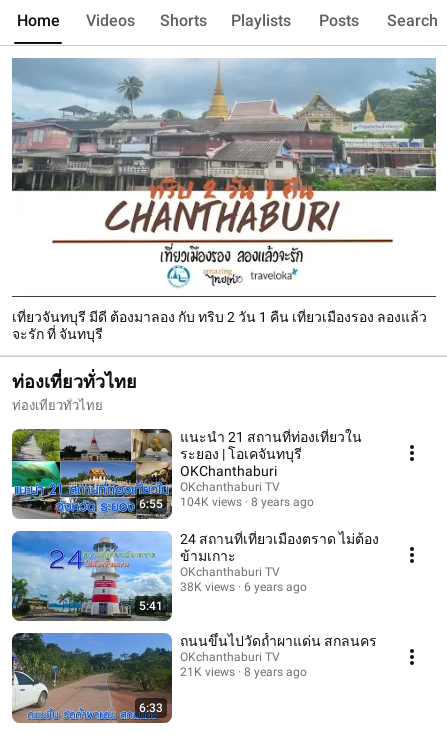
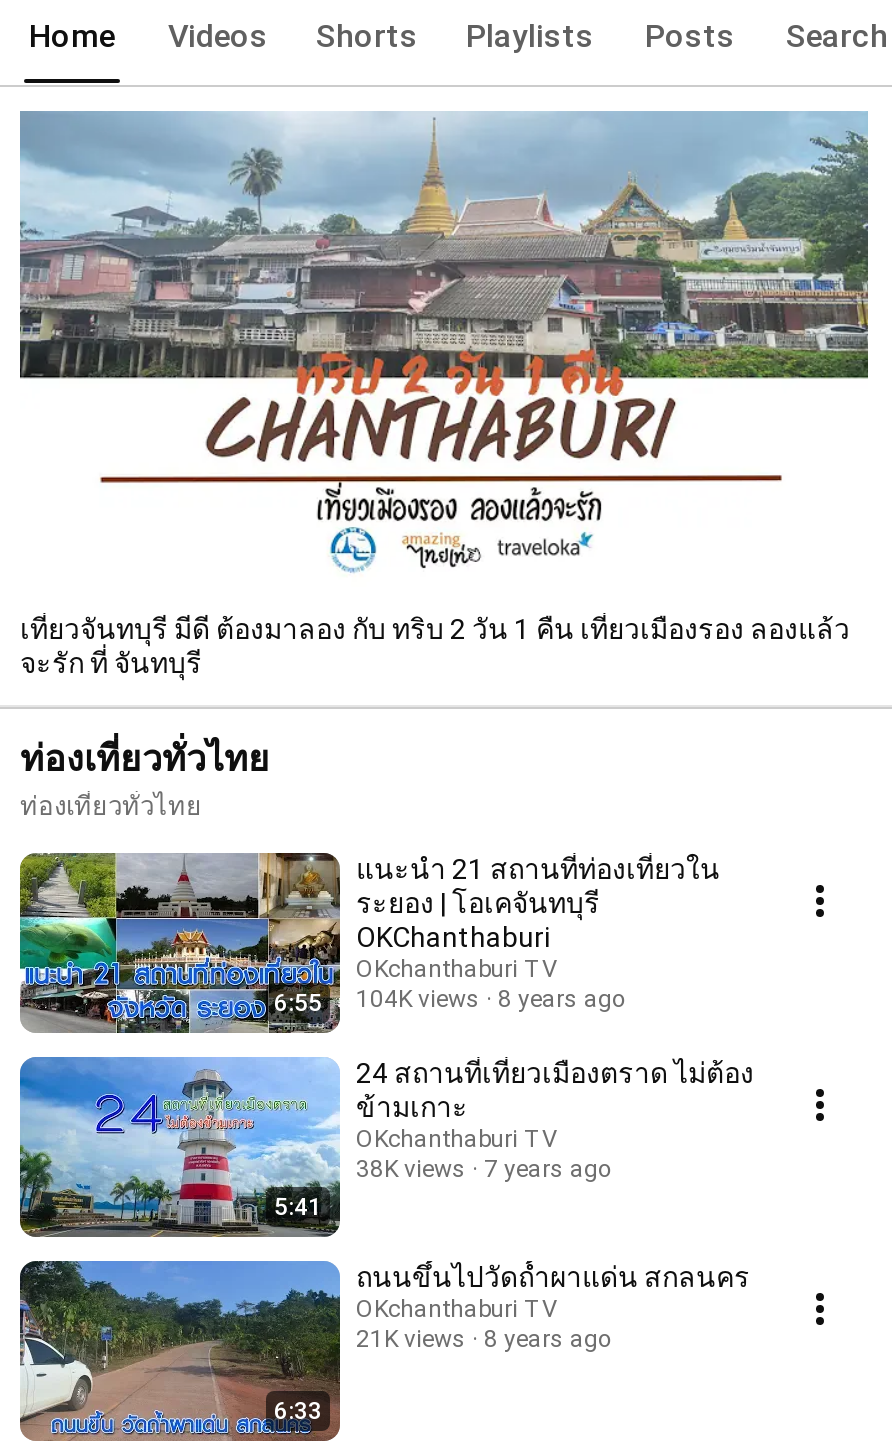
- 38K views 6 years ago
+ 38K views 7 years ago
